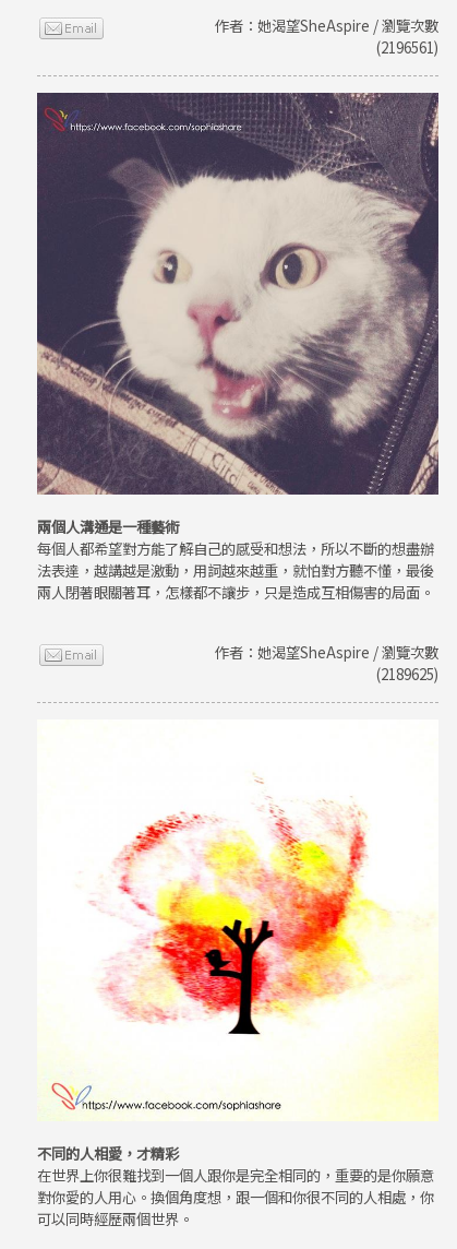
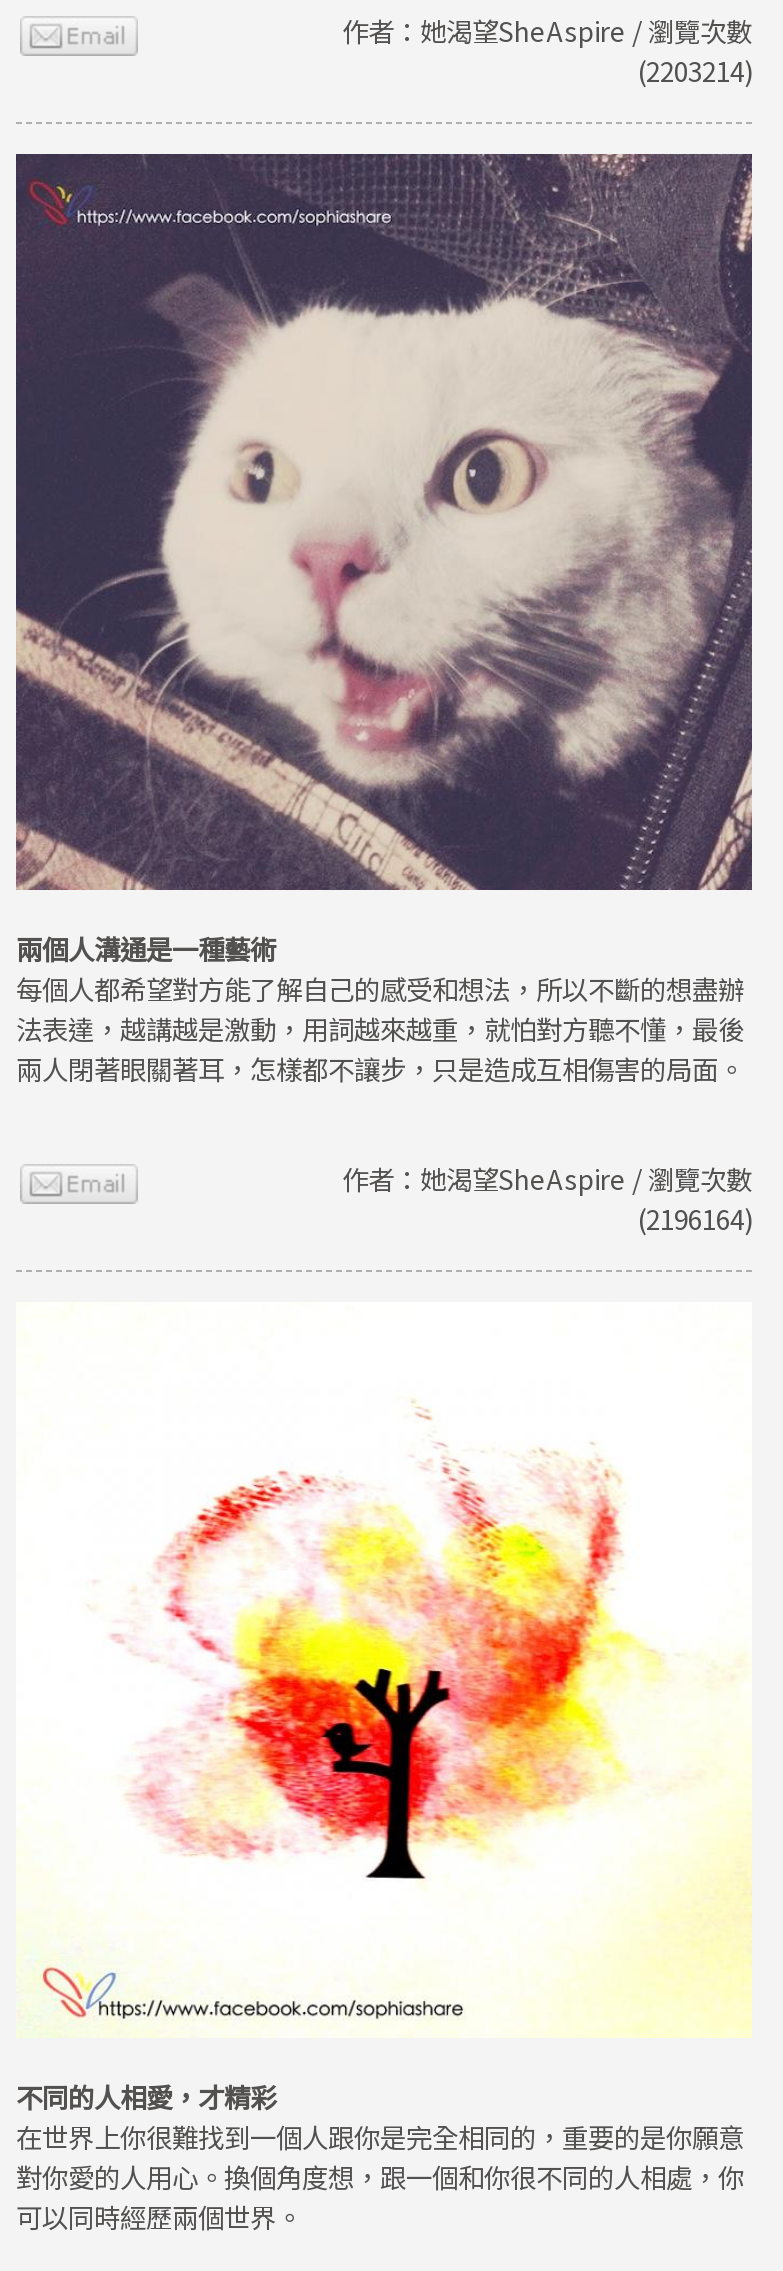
- (2196561)
+ (2203214)

- (2189625)
+ (2196164)
